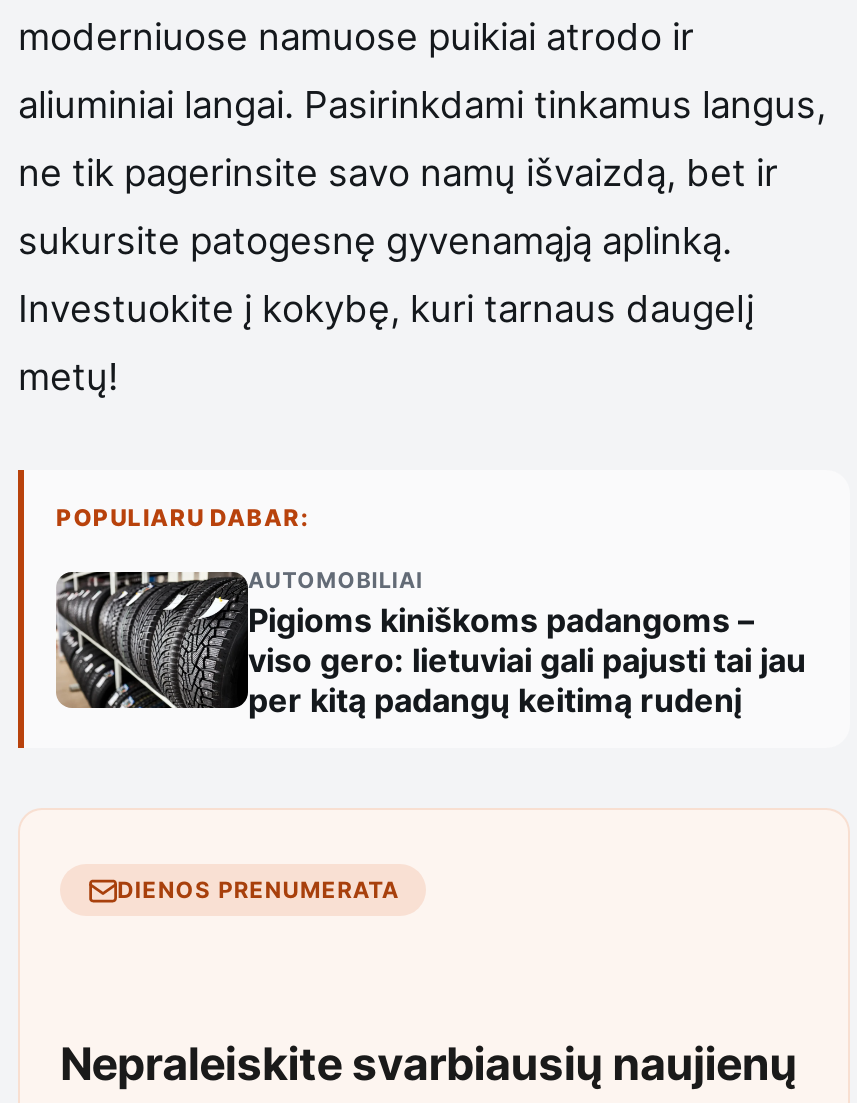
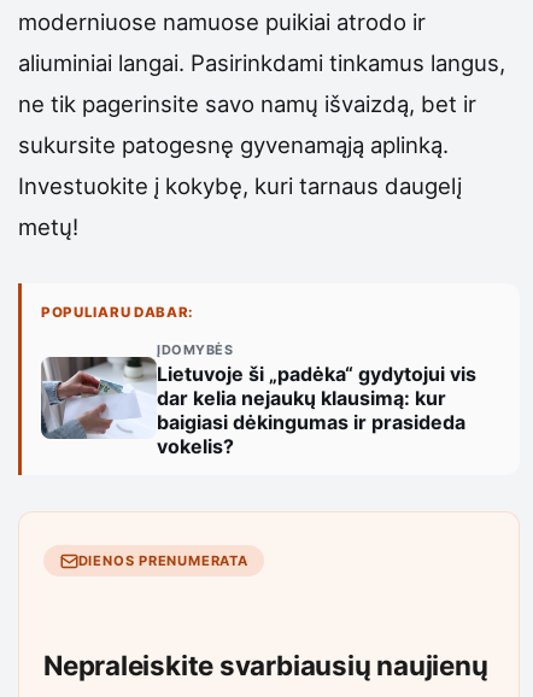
- [image]
- AUTOMOBILIAI
- Pigioms kiniškoms padangoms –
- viso gero: lietuviai gali pajusti tai jau
- per kitą padangų keitimą rudenį
+ [image]
+ ĮDOMYBĖS
+ Lietuvoje ši „padėka“ gydytojui vis
+ dar kelia nejaukų klausimą: kur
+ baigiasi dėkingumas ir prasideda
+ vokelis?
